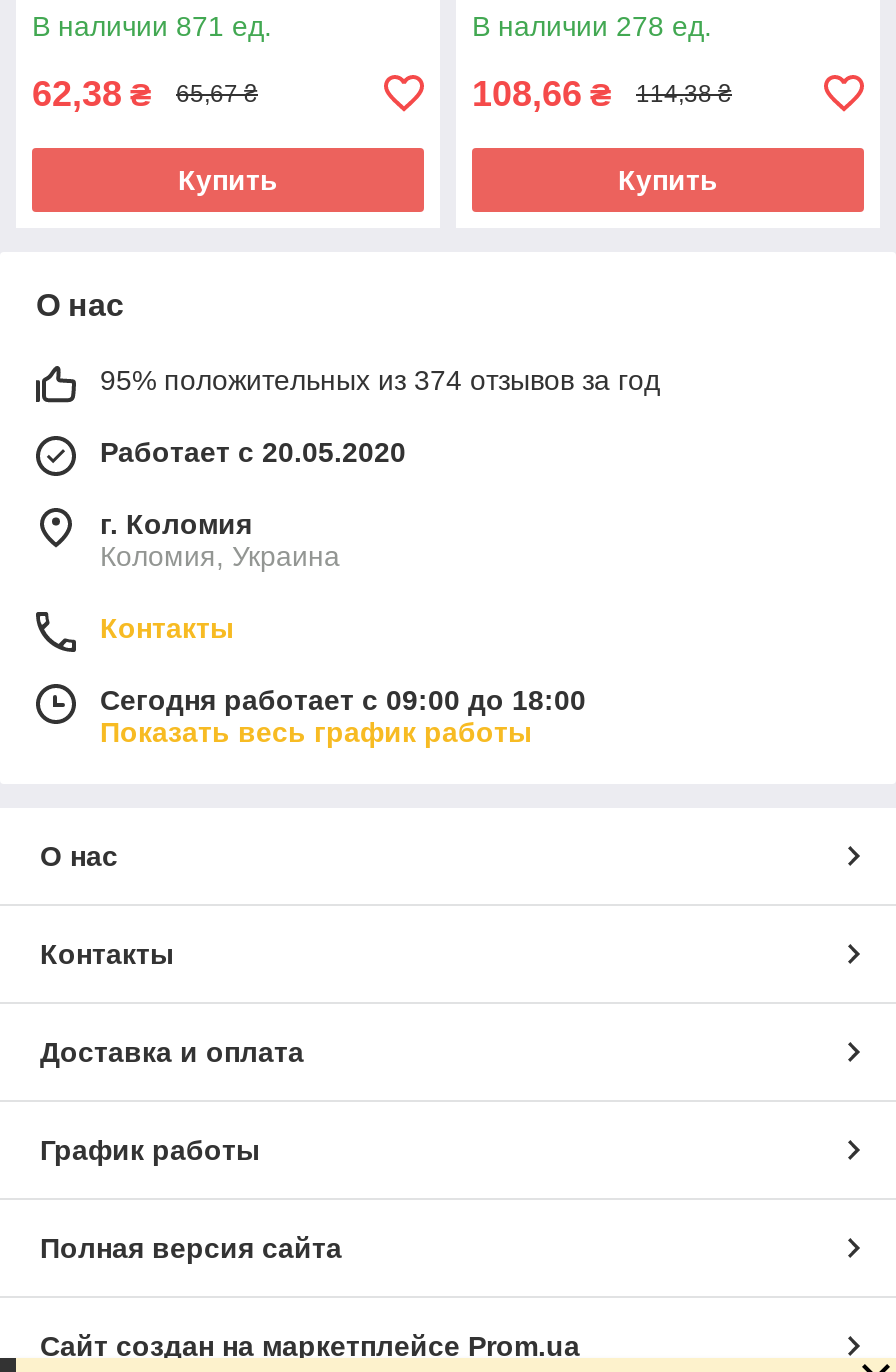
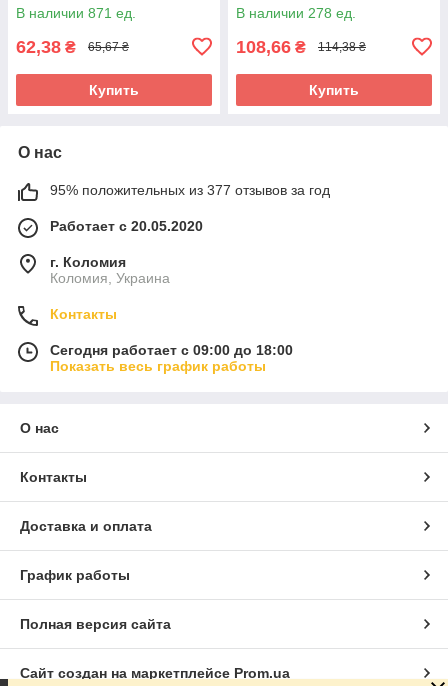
- 95% положительных из 374 отзывов за год
+ 95% положительных из 377 отзывов за год
